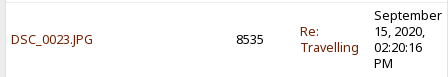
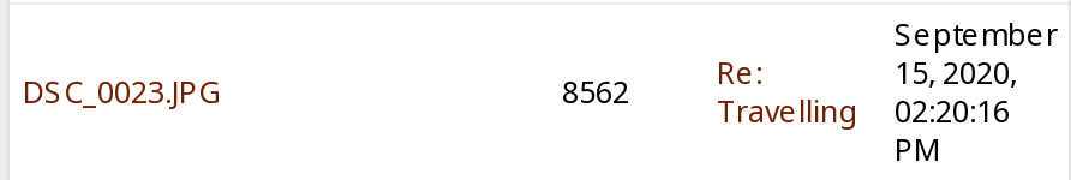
- 8535
+ 8562
